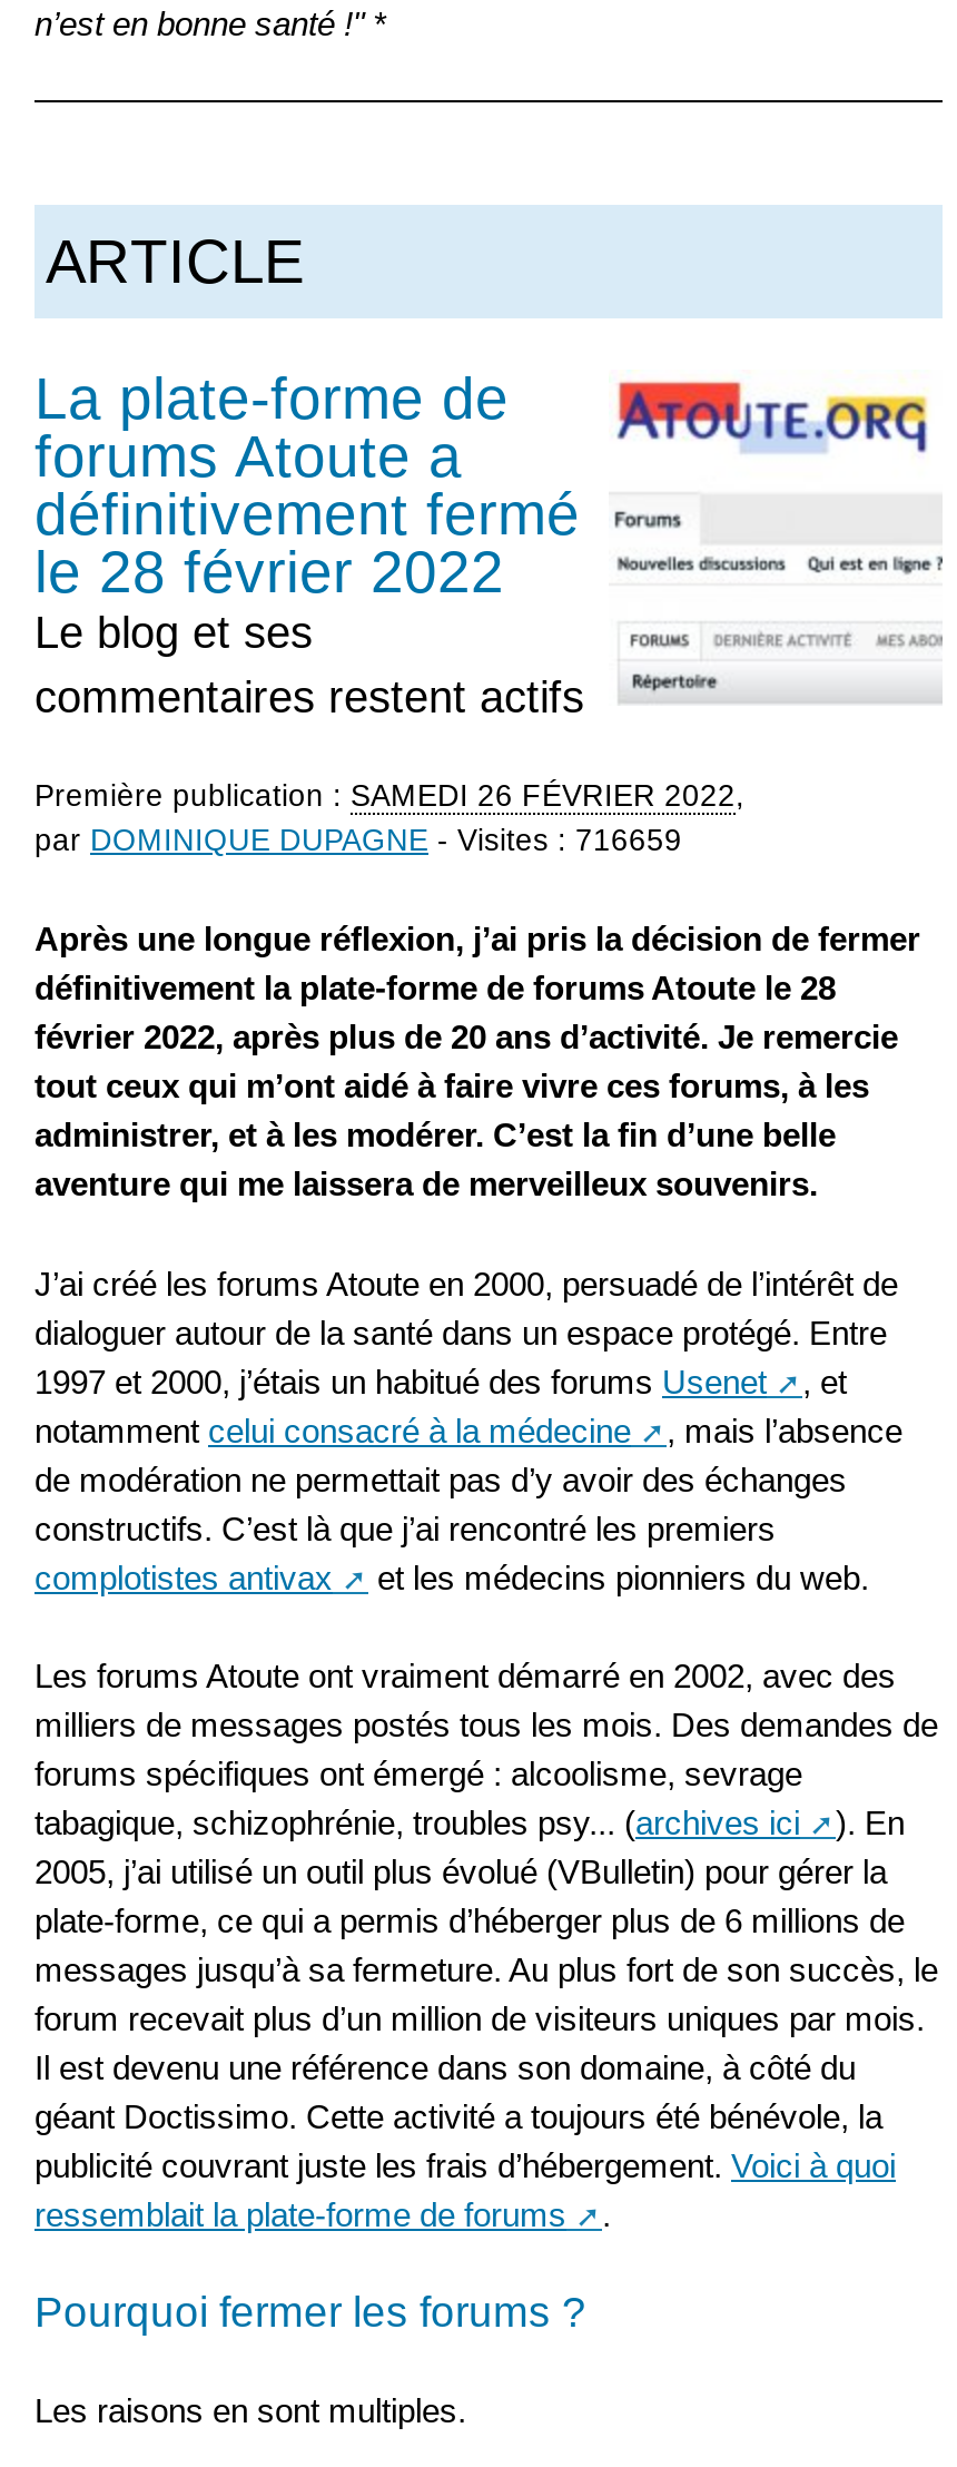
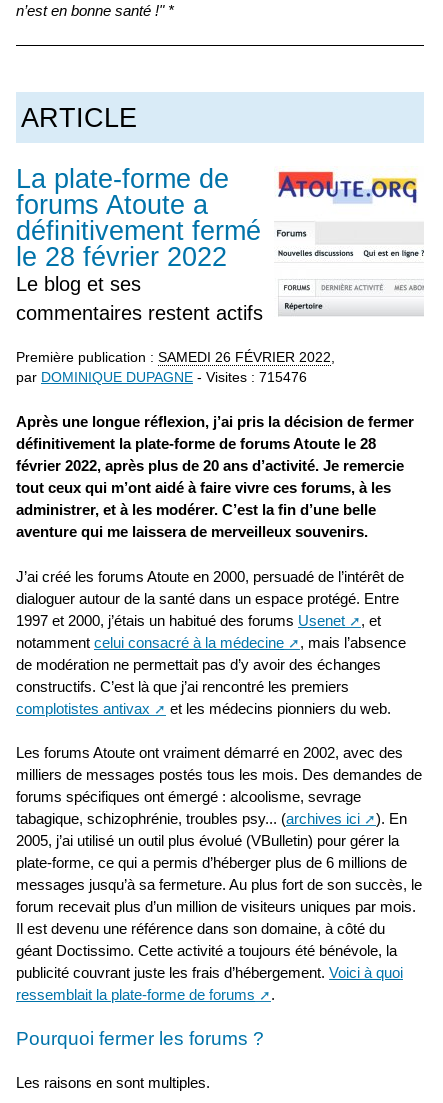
- par DOMINIQUE DUPAGNE - Visites : 716659
+ par DOMINIQUE DUPAGNE - Visites : 715476
